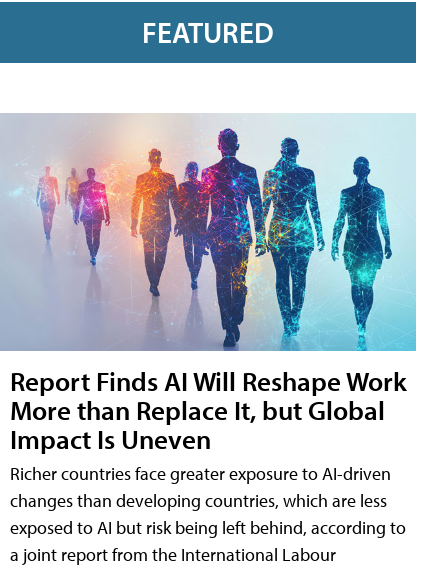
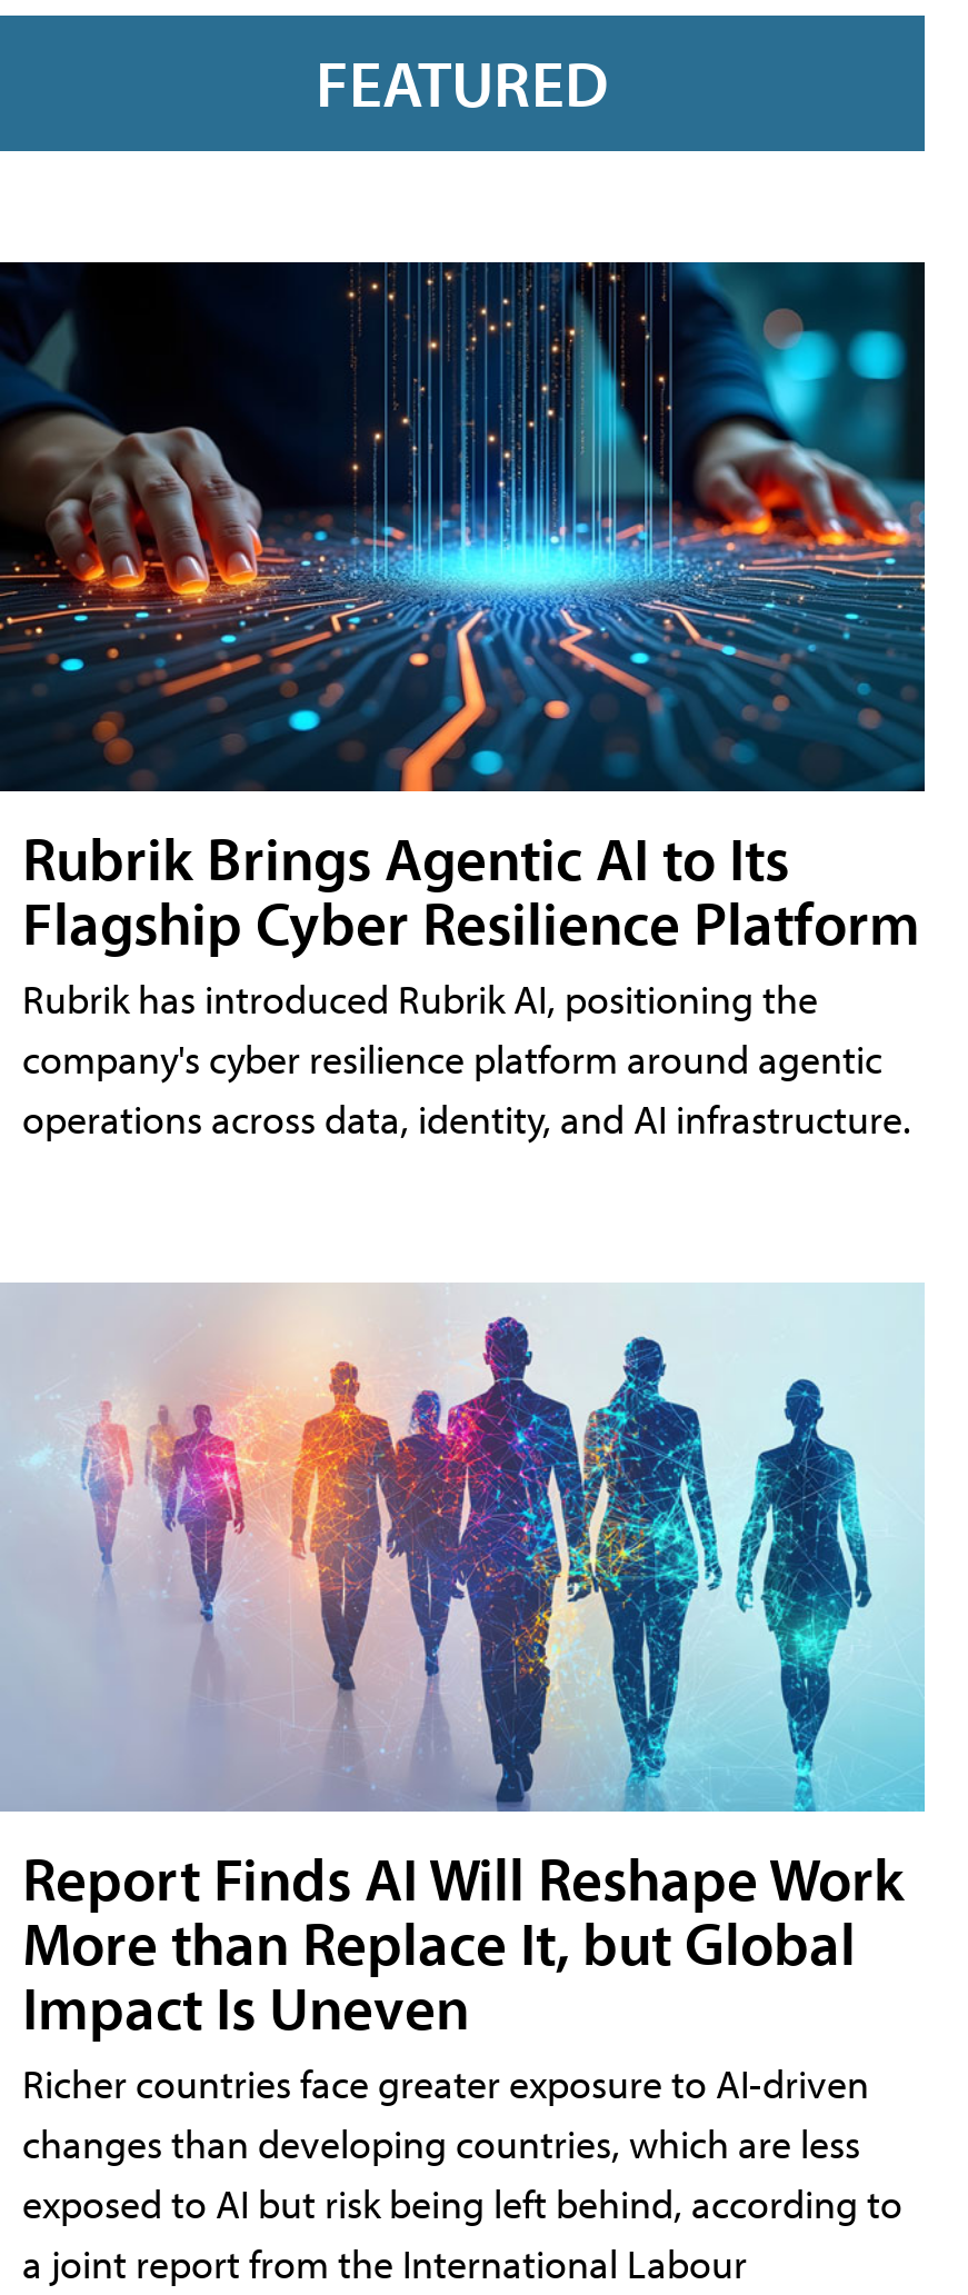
+ [image]
+ Rubrik Brings Agentic AI to Its
+ Flagship Cyber Resilience Platform
+ Rubrik has introduced Rubrik AI, positioning the
+ company's cyber resilience platform around agentic
+ operations across data, identity, and AI infrastructure.
